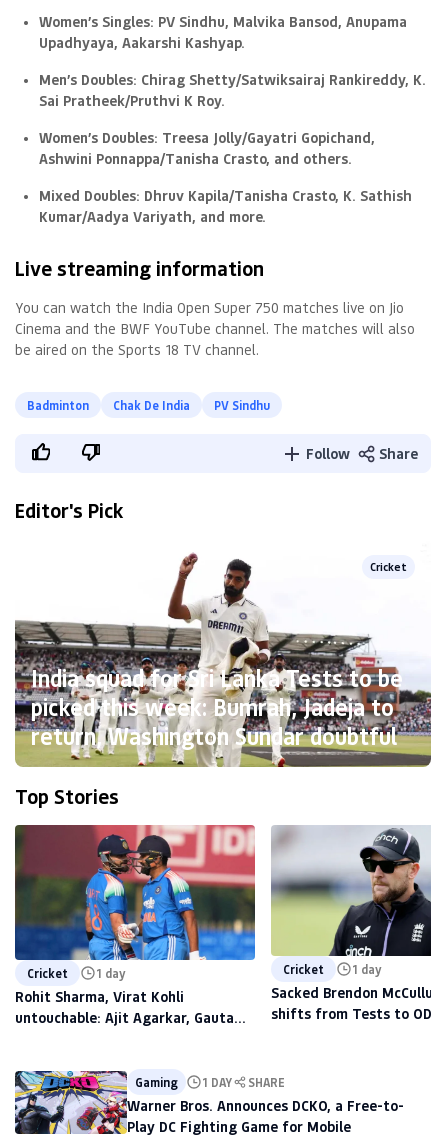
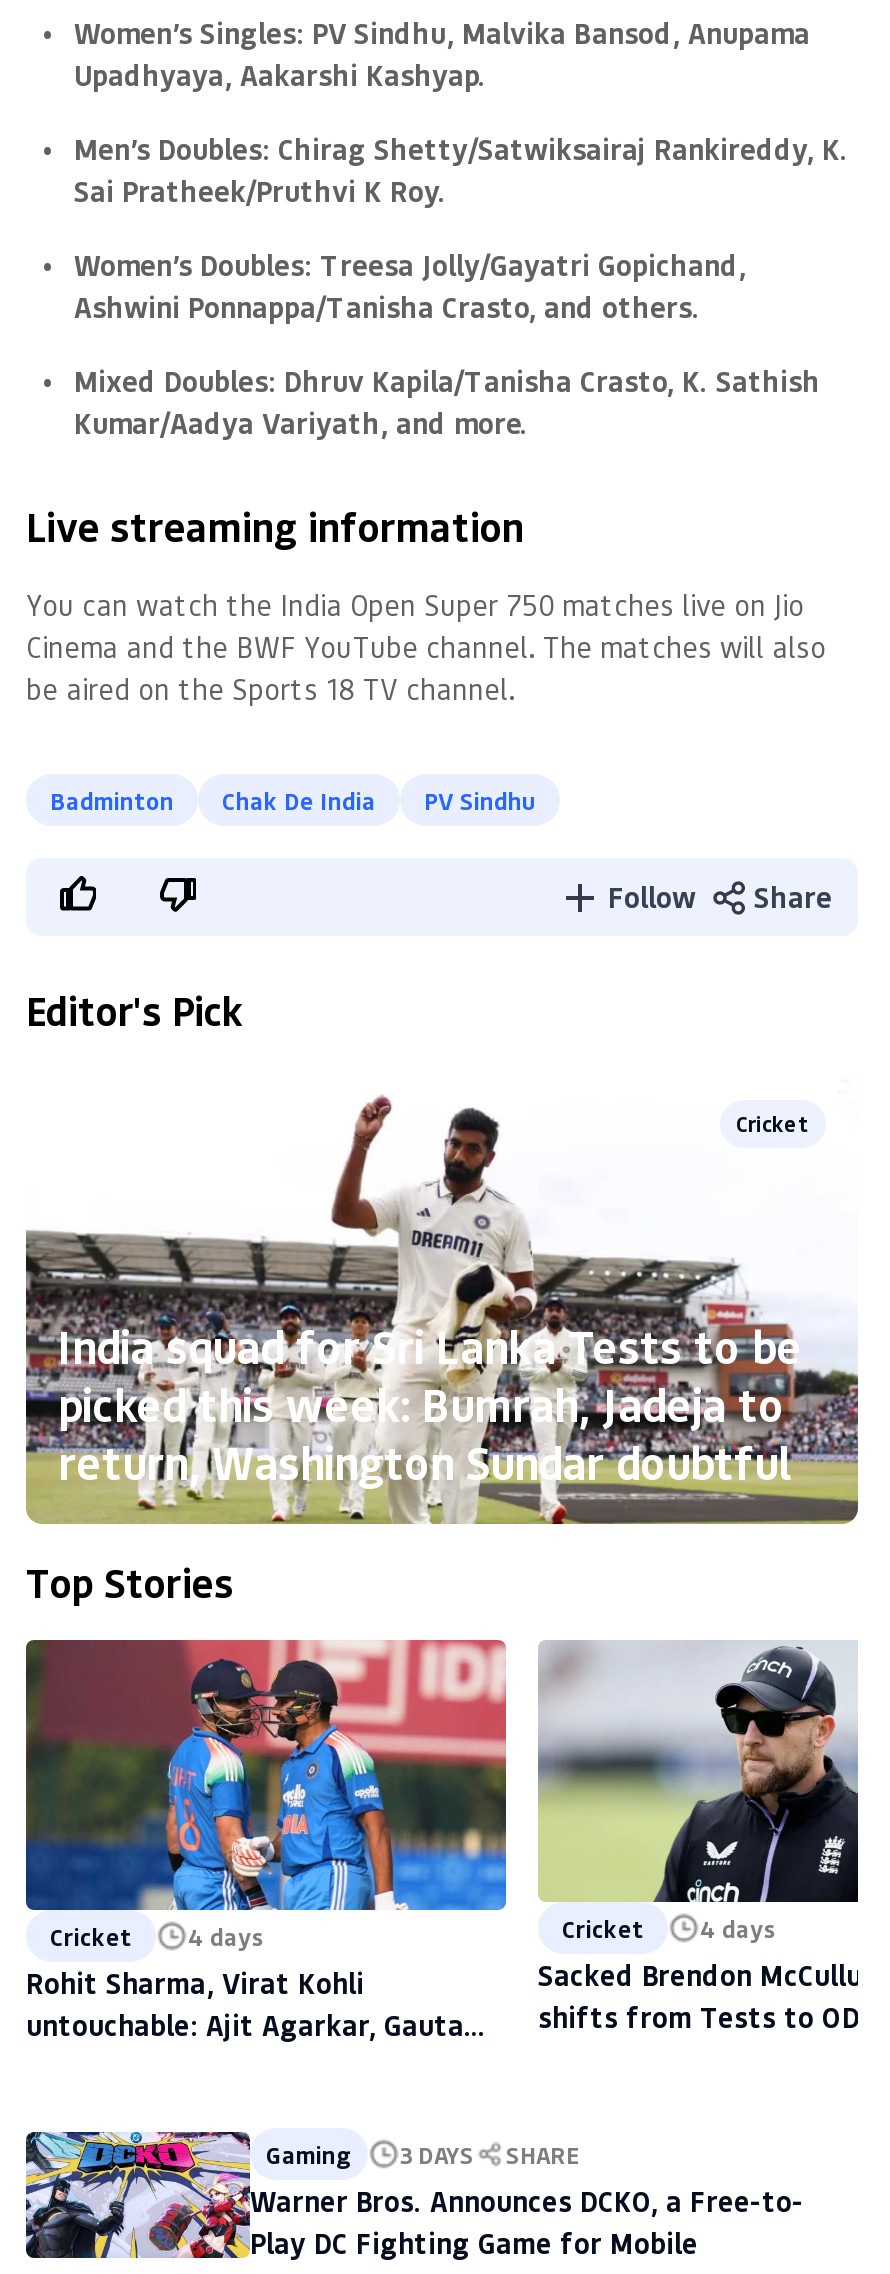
- Cricket 1 day
+ Cricket 4 days

- Cricket 1 day
+ Cricket 4 days

- Gaming 1 DAY SHARE
+ Gaming 3 DAYS SHARE
